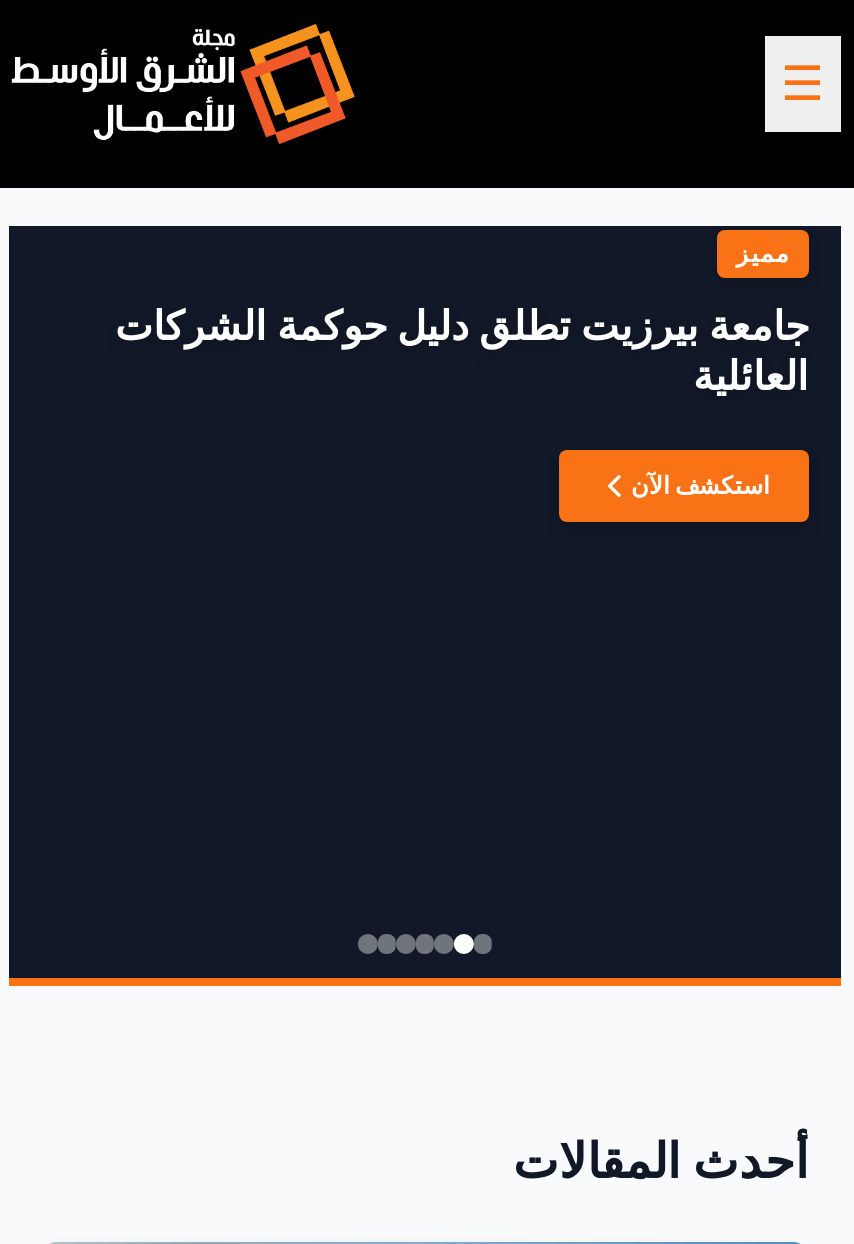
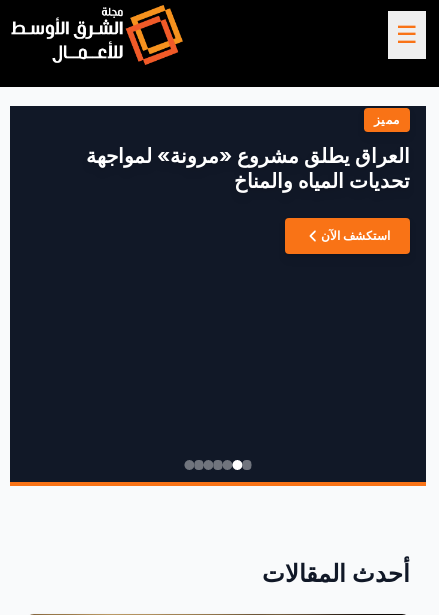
- جامعة بيرزيت تطلق دليل حوكمة الشركات
- العائلية
+ العراق يطلق مشروع «مرونة» لمواجهة
+ تحديات المياه والمناخ
